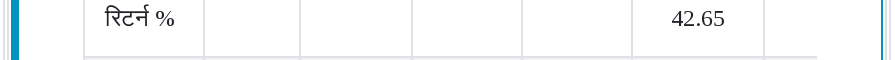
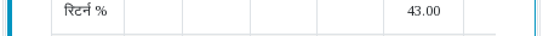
- 42.65
+ 43.00
